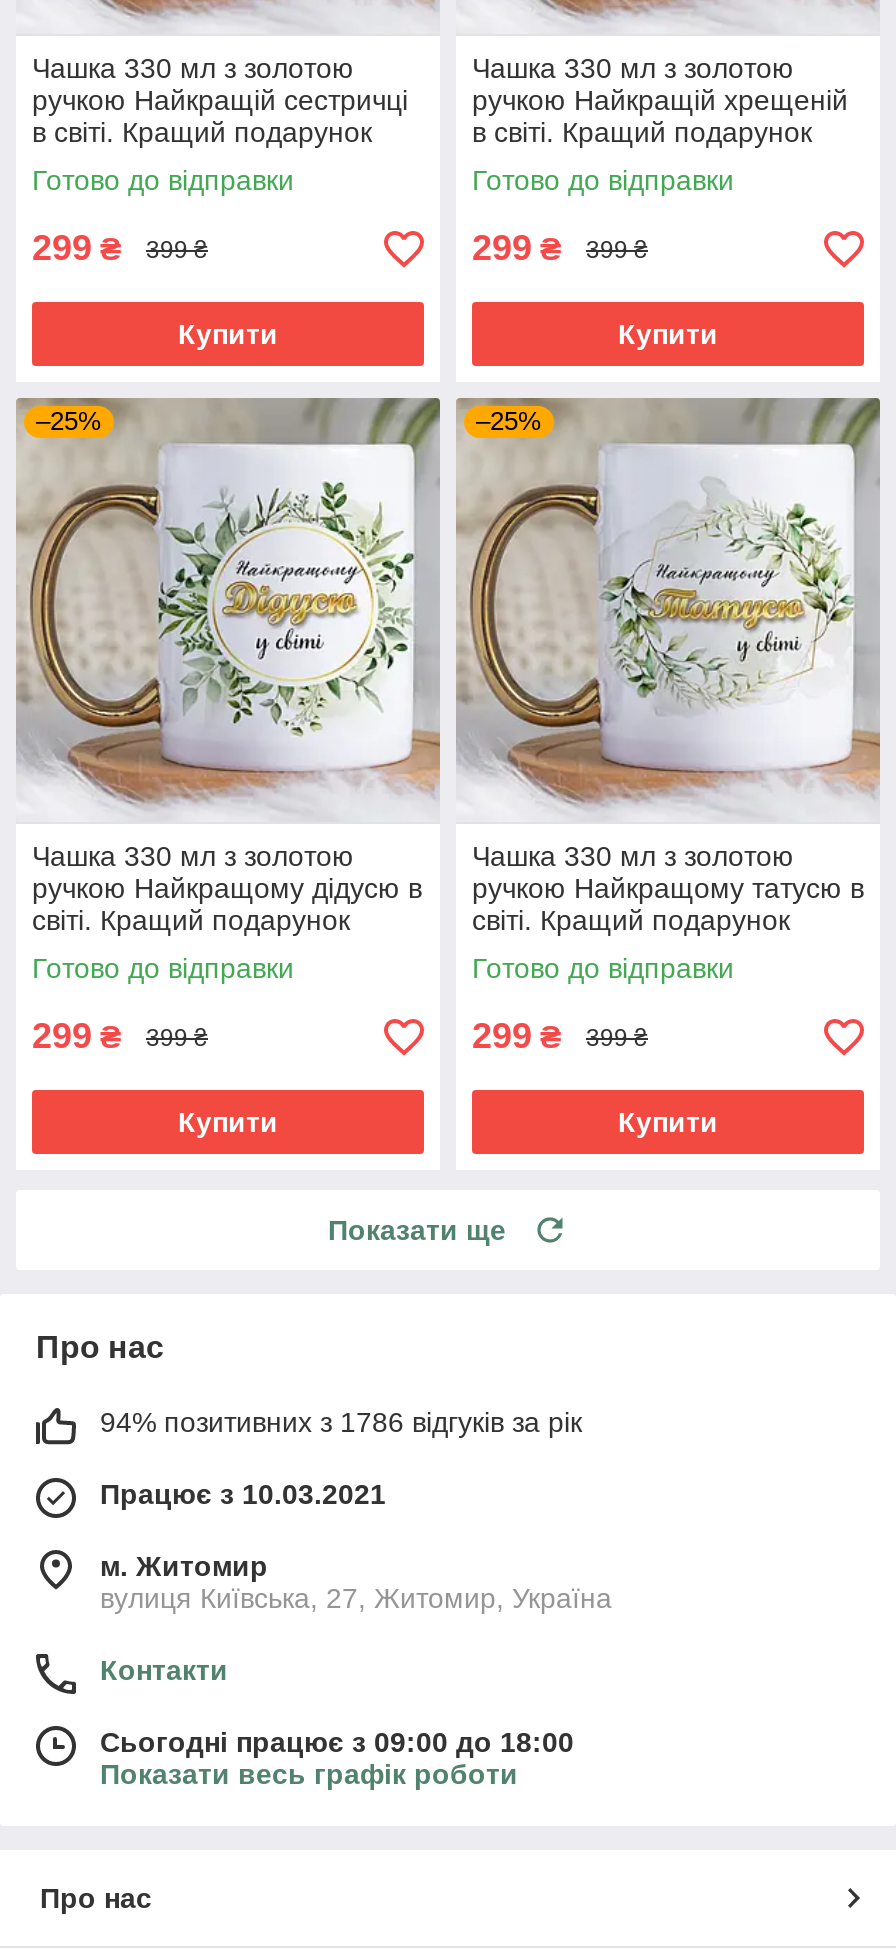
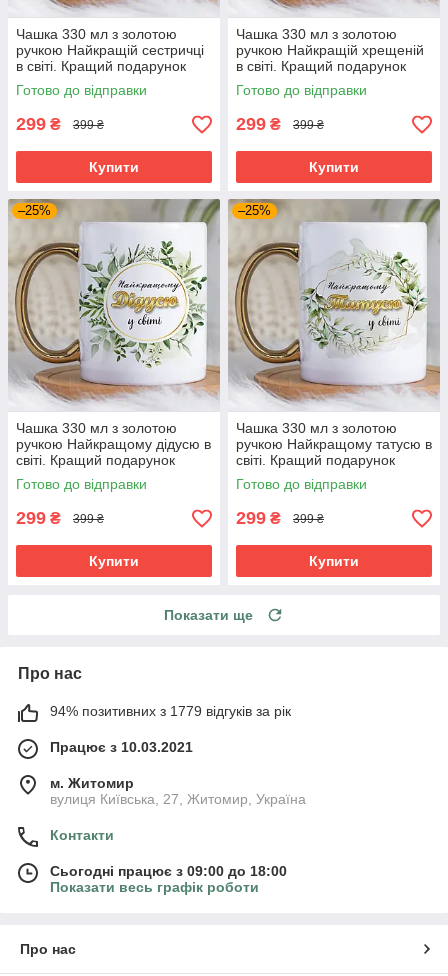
- 94% позитивних з 1786 відгуків за рік
+ 94% позитивних з 1779 відгуків за рік
